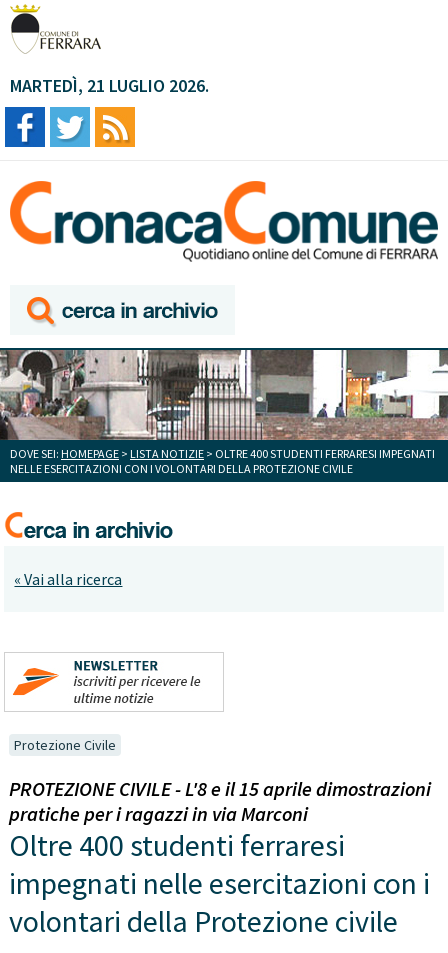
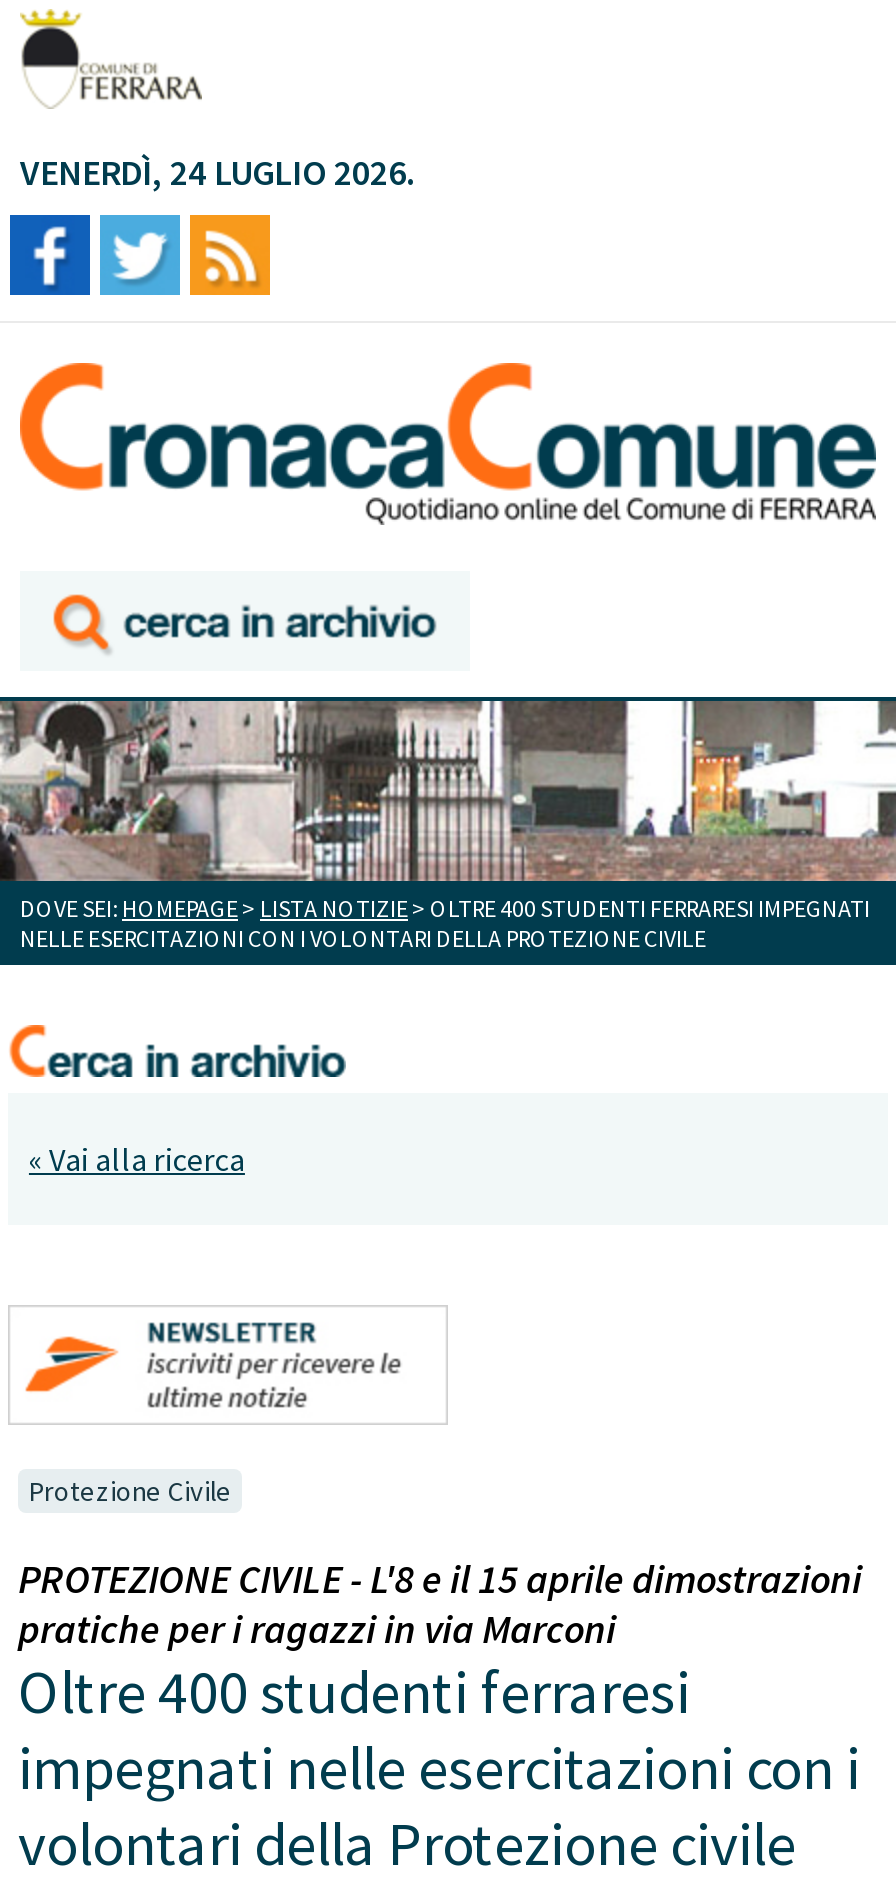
- MARTEDÌ, 21 LUGLIO 2026.
+ VENERDÌ, 24 LUGLIO 2026.
